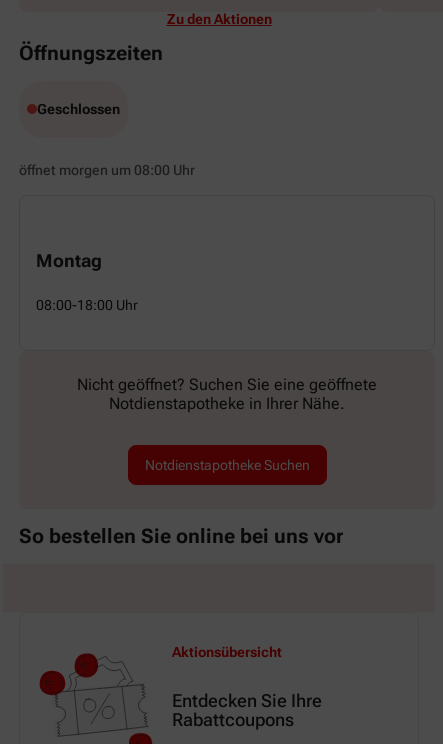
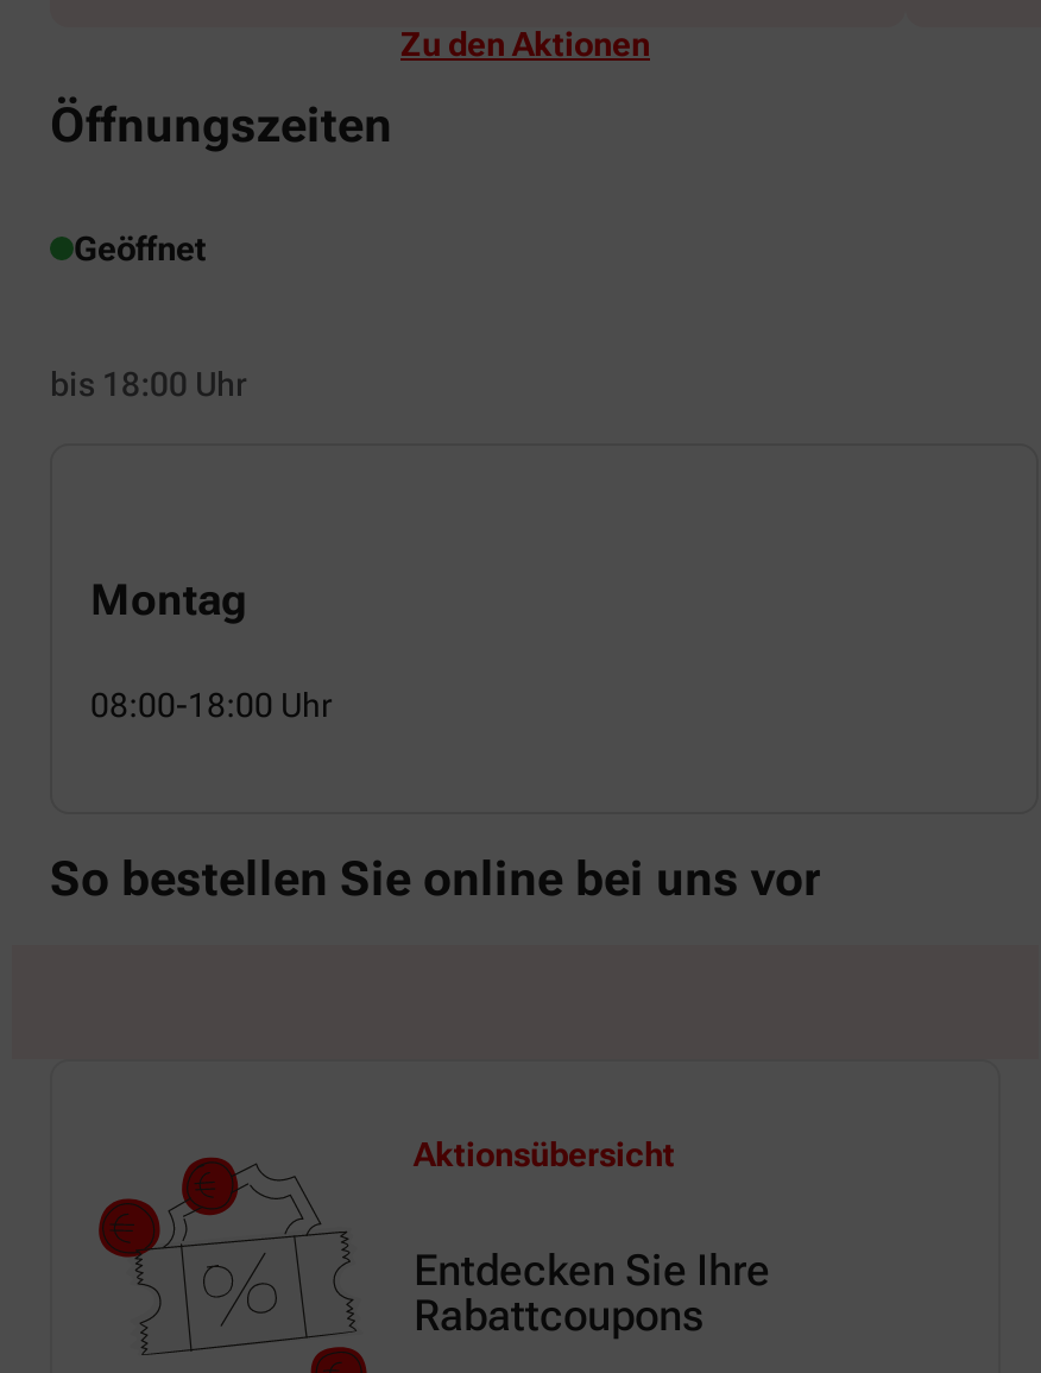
- Geschlossen
+ Geöffnet

- öffnet morgen um 08:00 Uhr
+ bis 18:00 Uhr

- Nicht geöffnet? Suchen Sie eine geöffnete
- Notdienstapotheke in Ihrer Nähe.
- Notdienstapotheke Suchen
